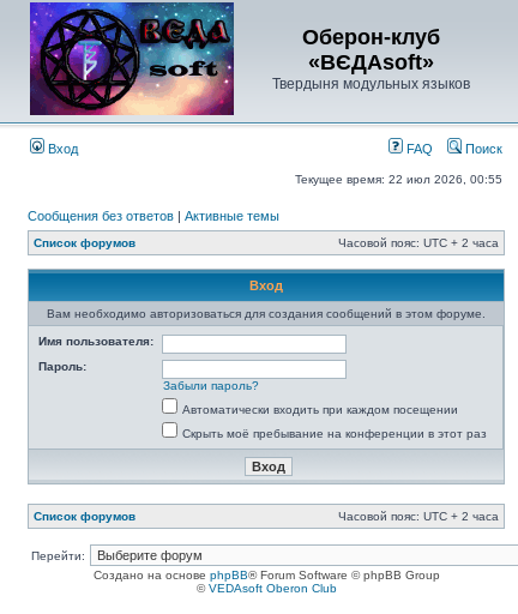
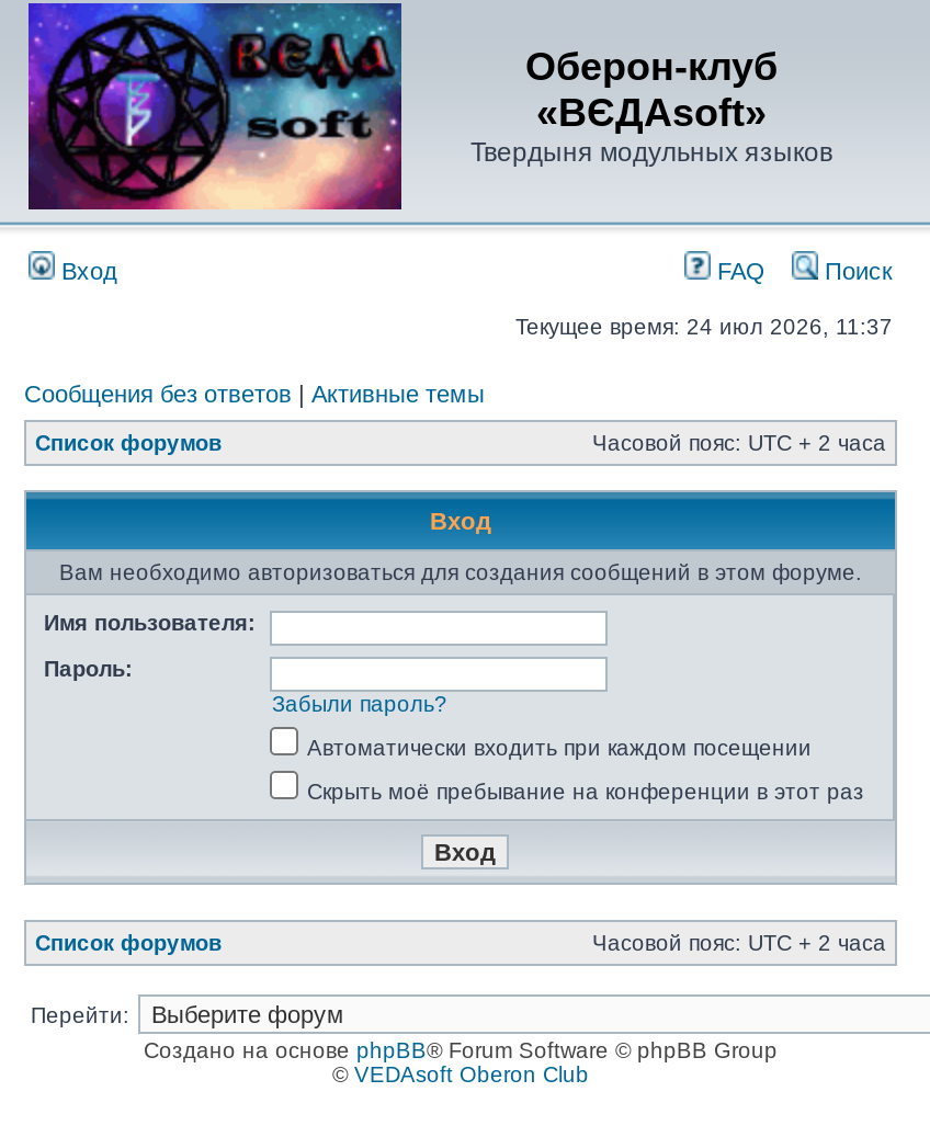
- Текущее время: 22 июл 2026, 00:55
+ Текущее время: 24 июл 2026, 11:37
